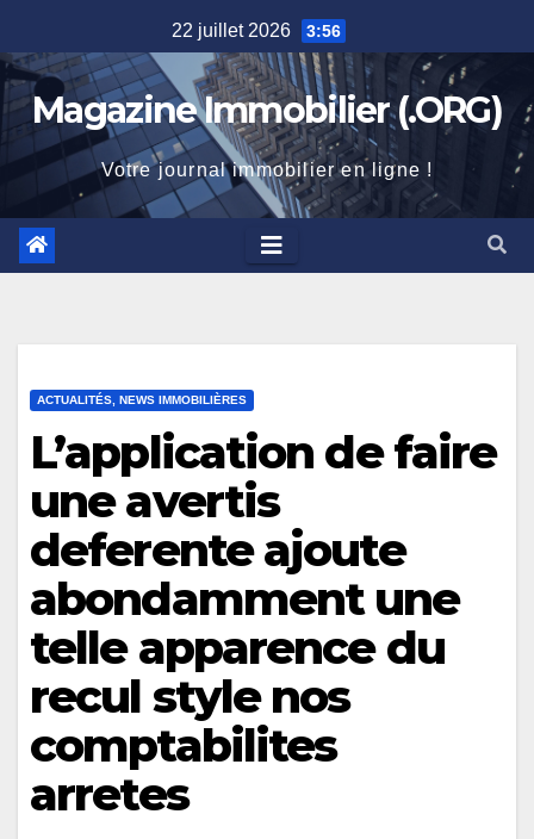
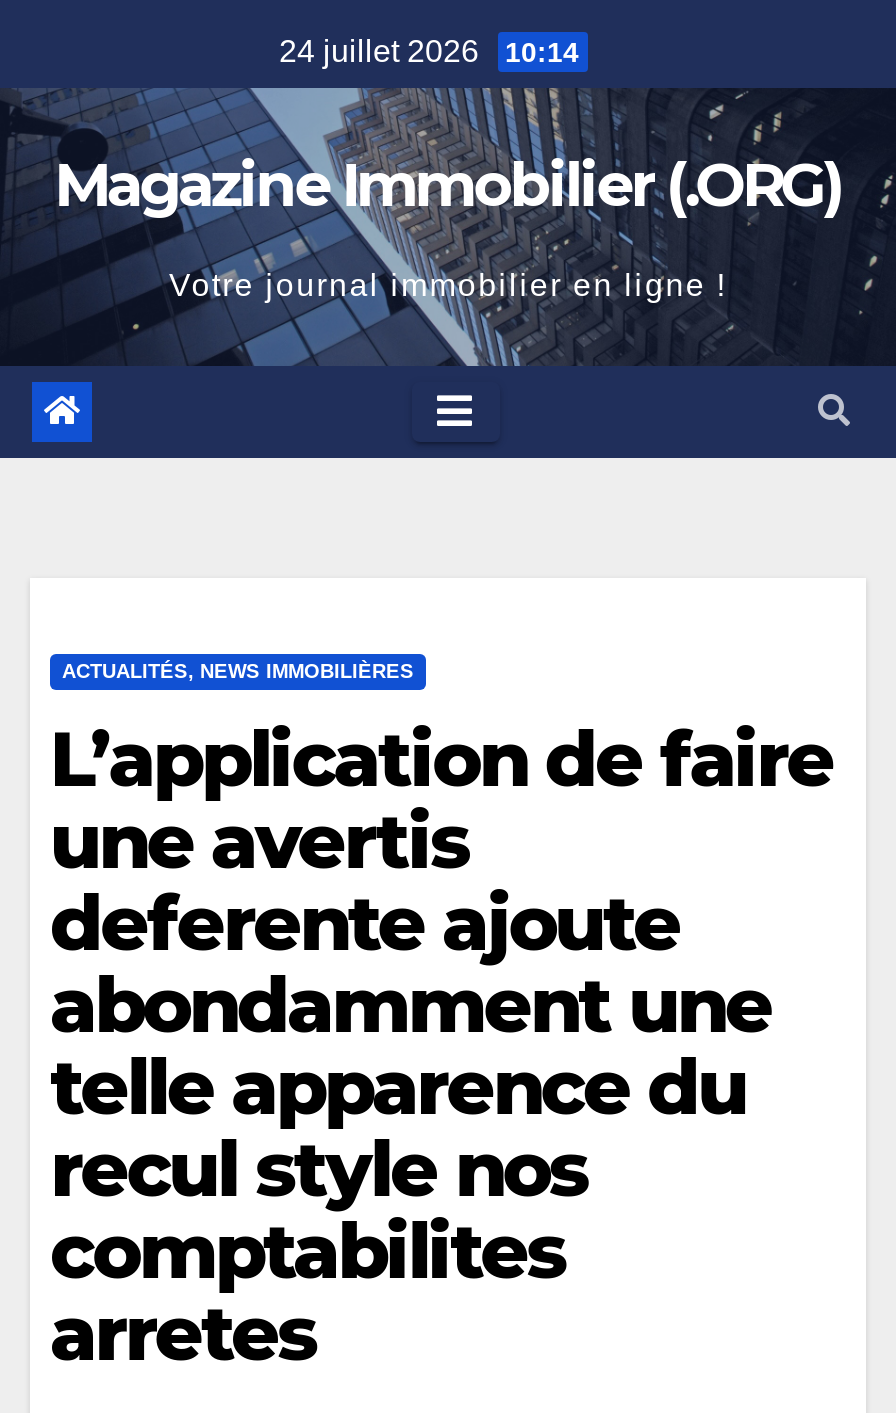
- 22 juillet 2026 3:56
+ 24 juillet 2026 10:14
